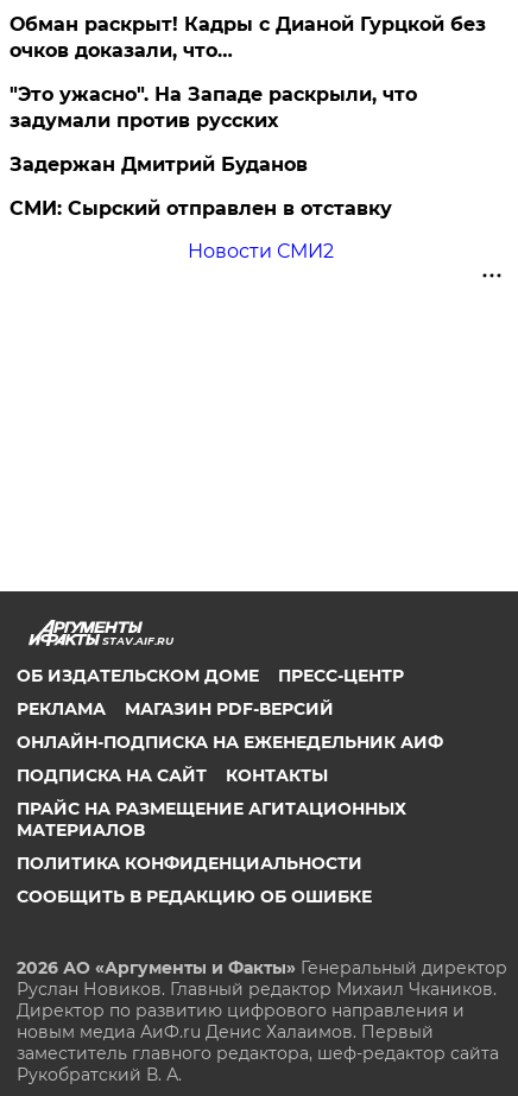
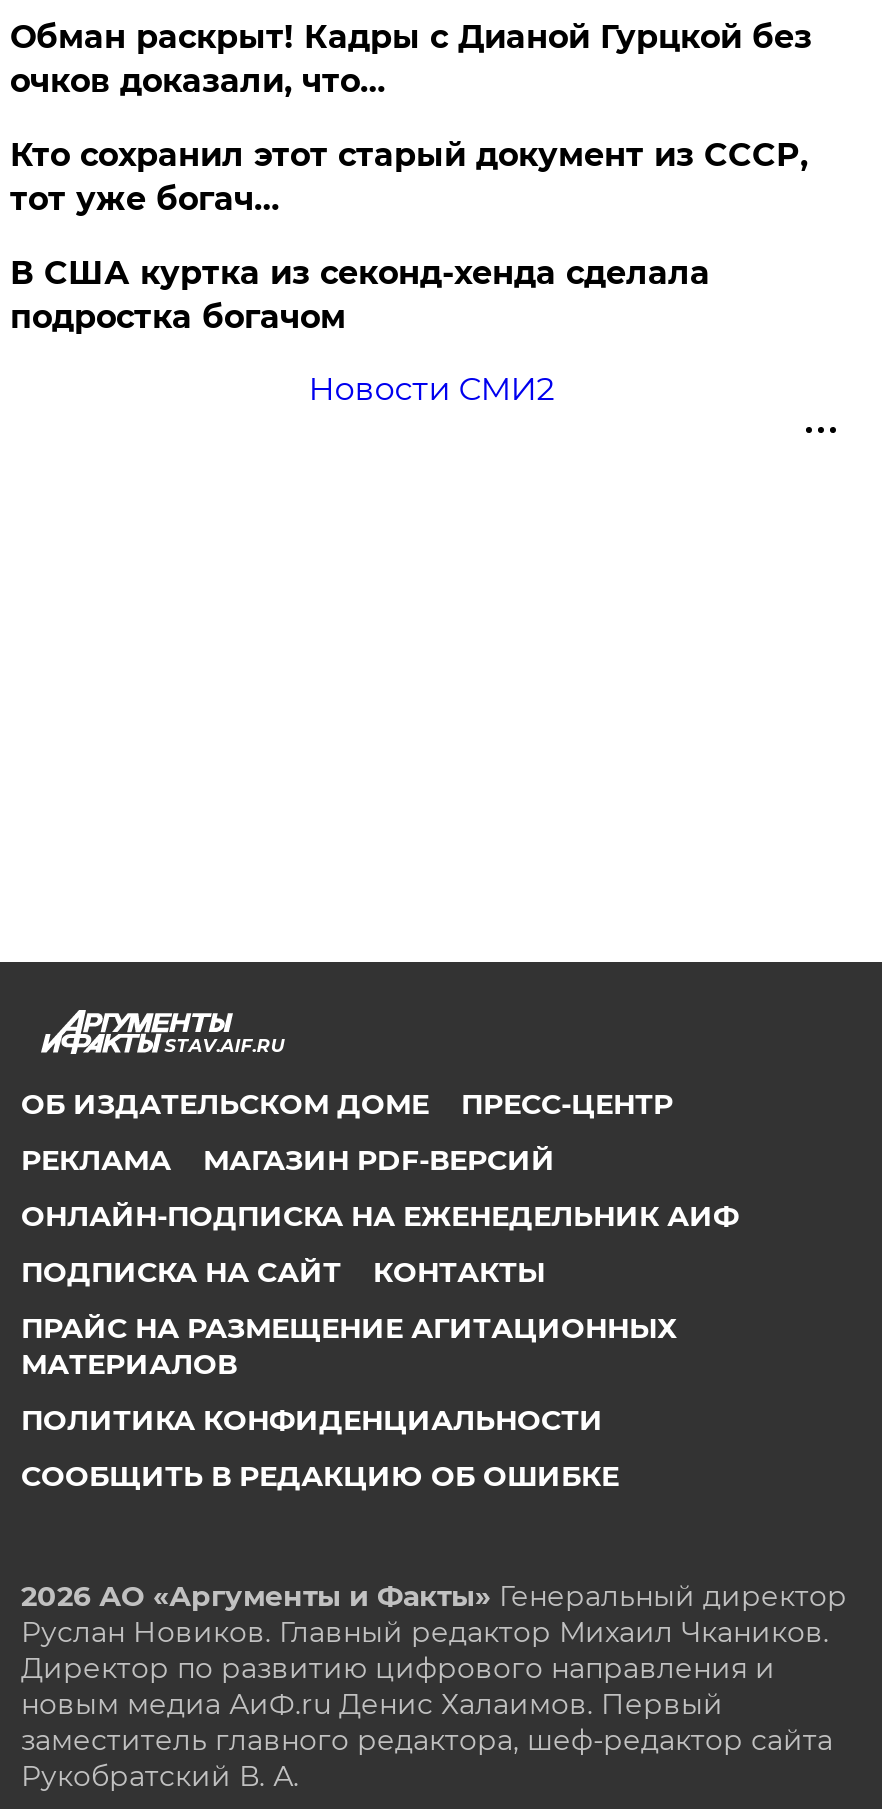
- "Это ужасно". На Западе раскрыли, что
- задумали против русских
- Задержан Дмитрий Буданов
- СМИ: Сырский отправлен в отставку
+ Кто сохранил этот старый документ из СССР,
+ тот уже богач…
+ В США куртка из секонд-хенда сделала
+ подростка богачом
